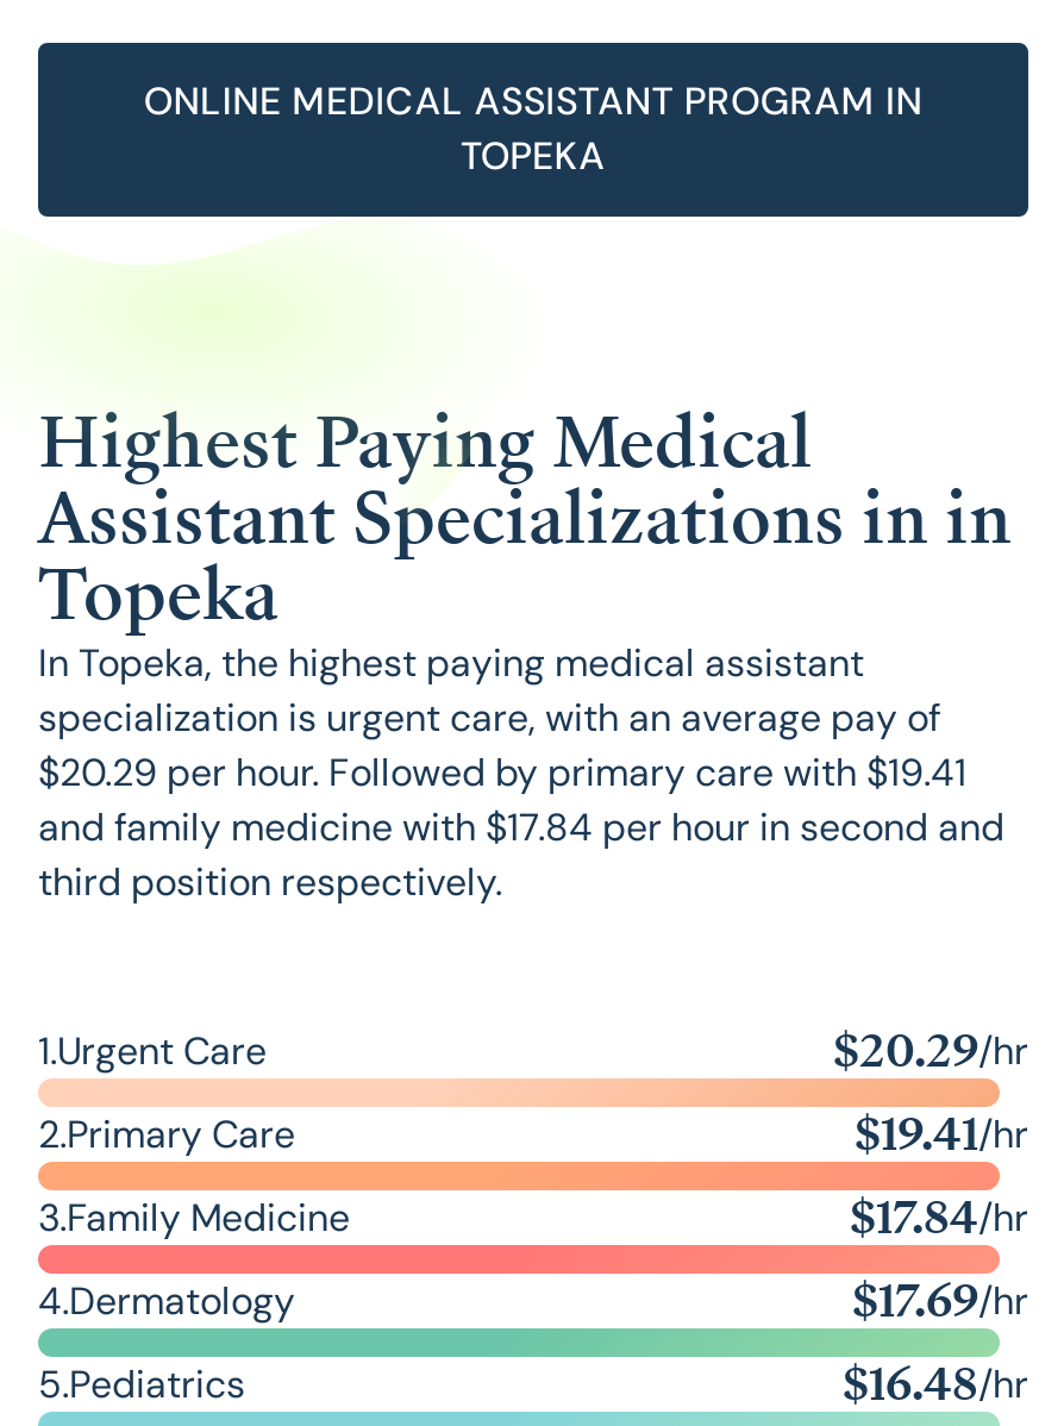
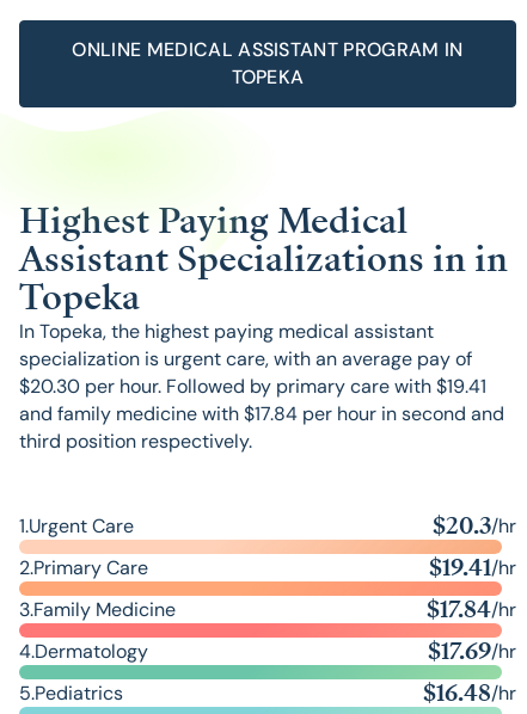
- $20.29 per hour. Followed by primary care with $19.41
+ $20.30 per hour. Followed by primary care with $19.41

- $20.29/hr
+ $20.3/hr
